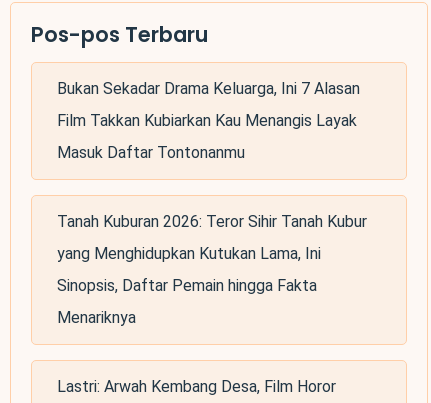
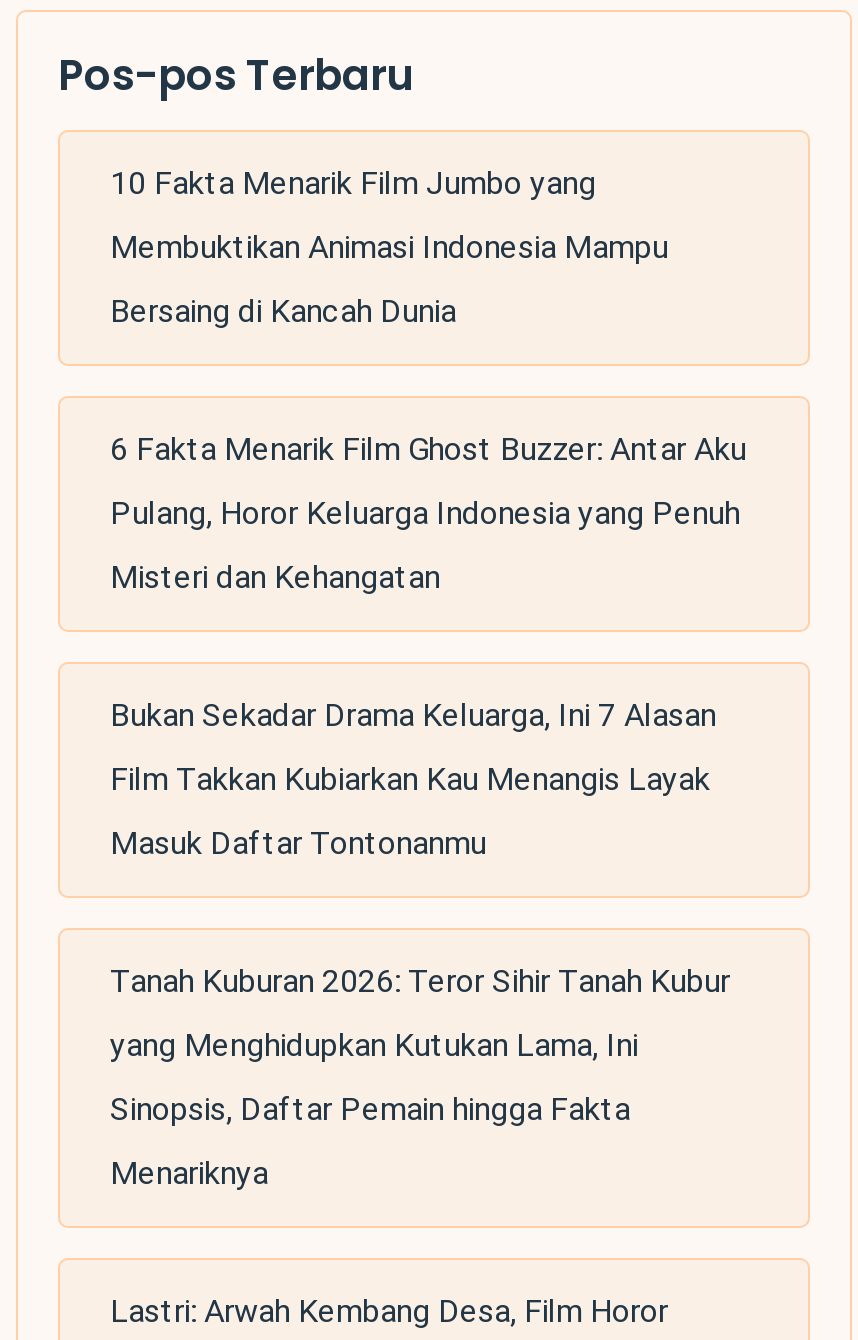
+ 10 Fakta Menarik Film Jumbo yang
+ Membuktikan Animasi Indonesia Mampu
+ Bersaing di Kancah Dunia

+ 6 Fakta Menarik Film Ghost Buzzer: Antar Aku
+ Pulang, Horor Keluarga Indonesia yang Penuh
+ Misteri dan Kehangatan
